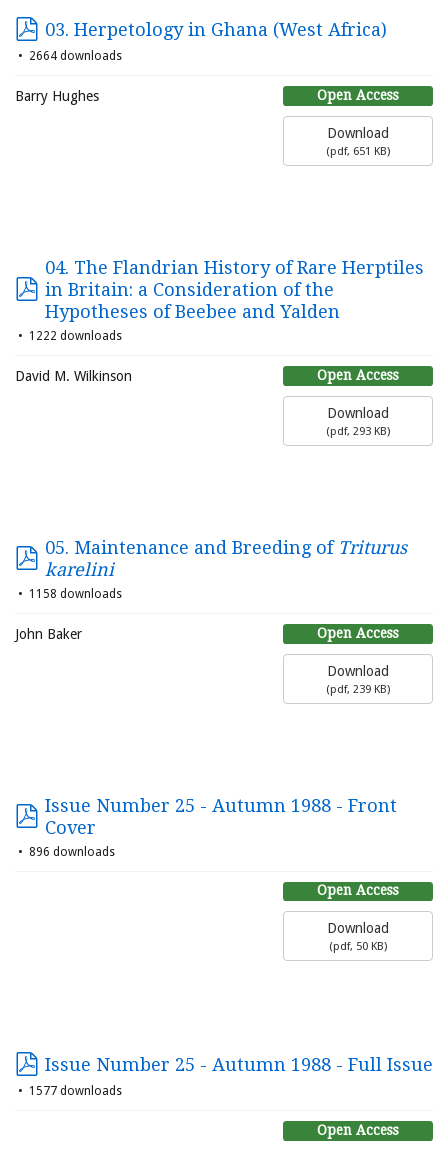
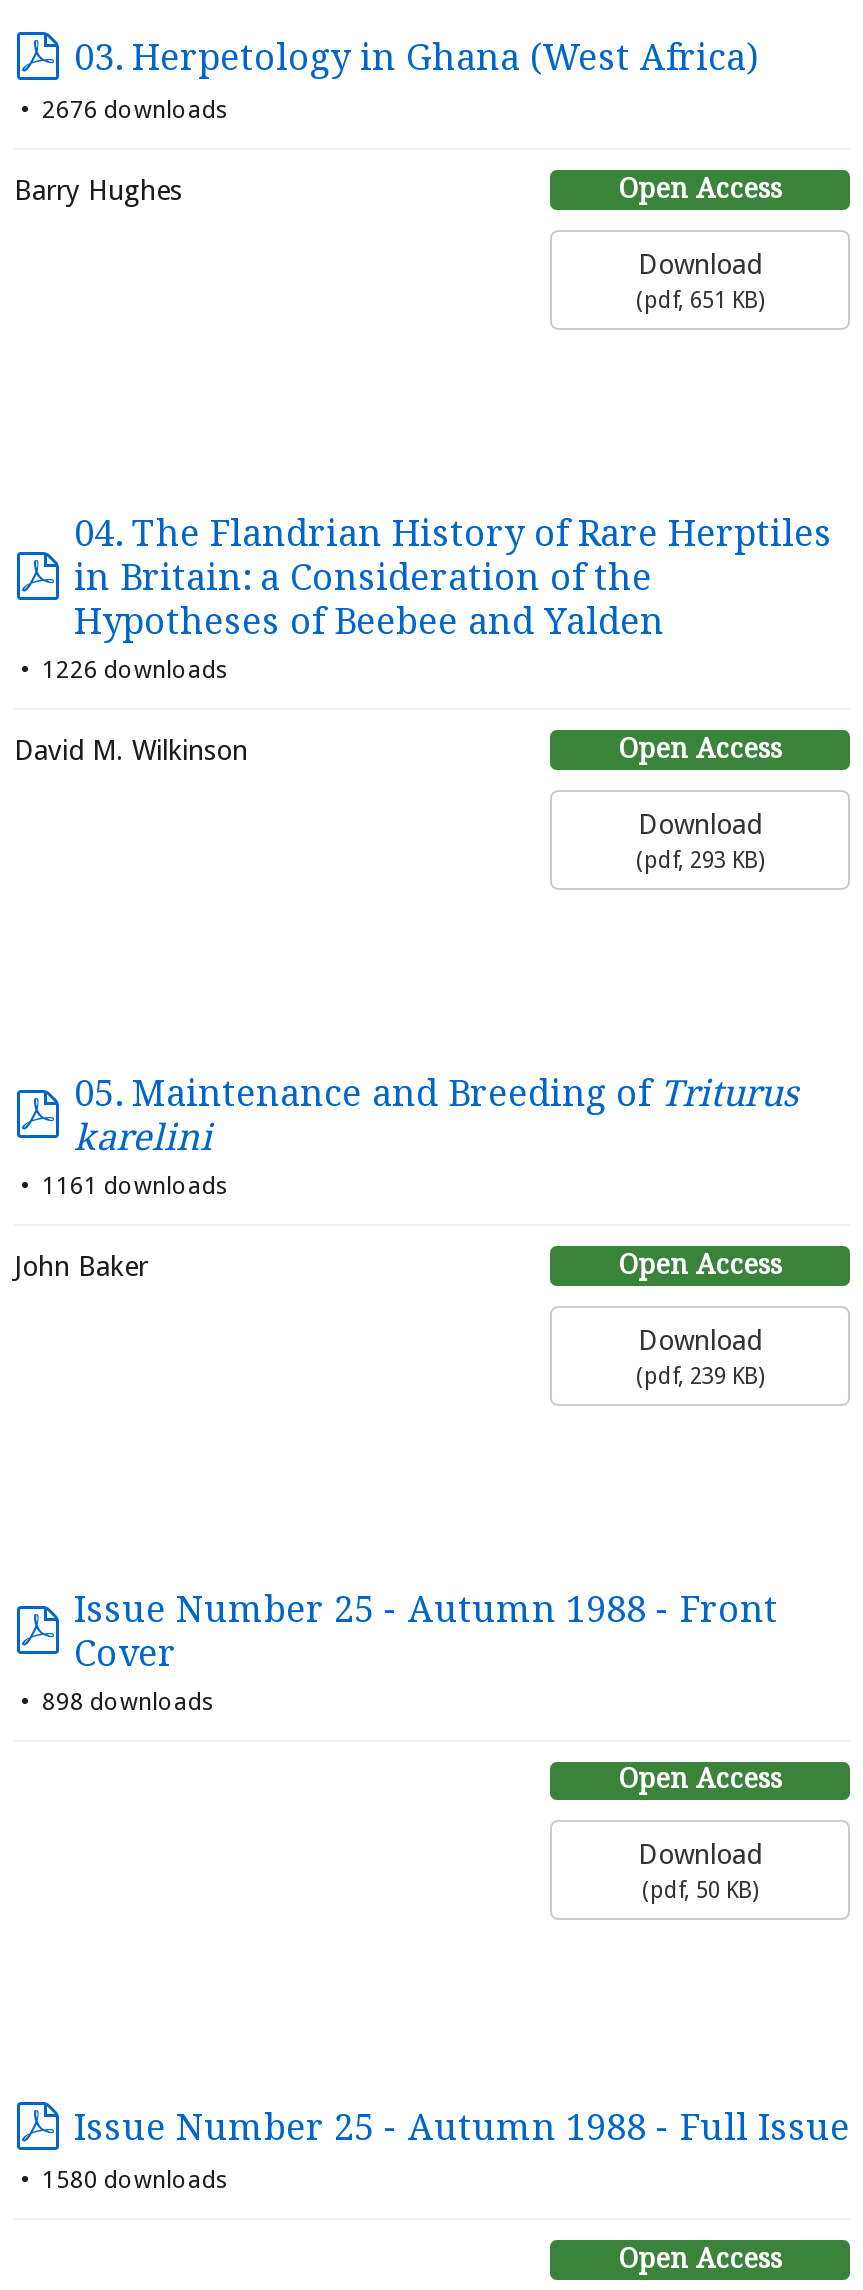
- 2664 downloads
+ 2676 downloads

- 1222 downloads
+ 1226 downloads

- 1158 downloads
+ 1161 downloads

- 896 downloads
+ 898 downloads

- 1577 downloads
+ 1580 downloads
